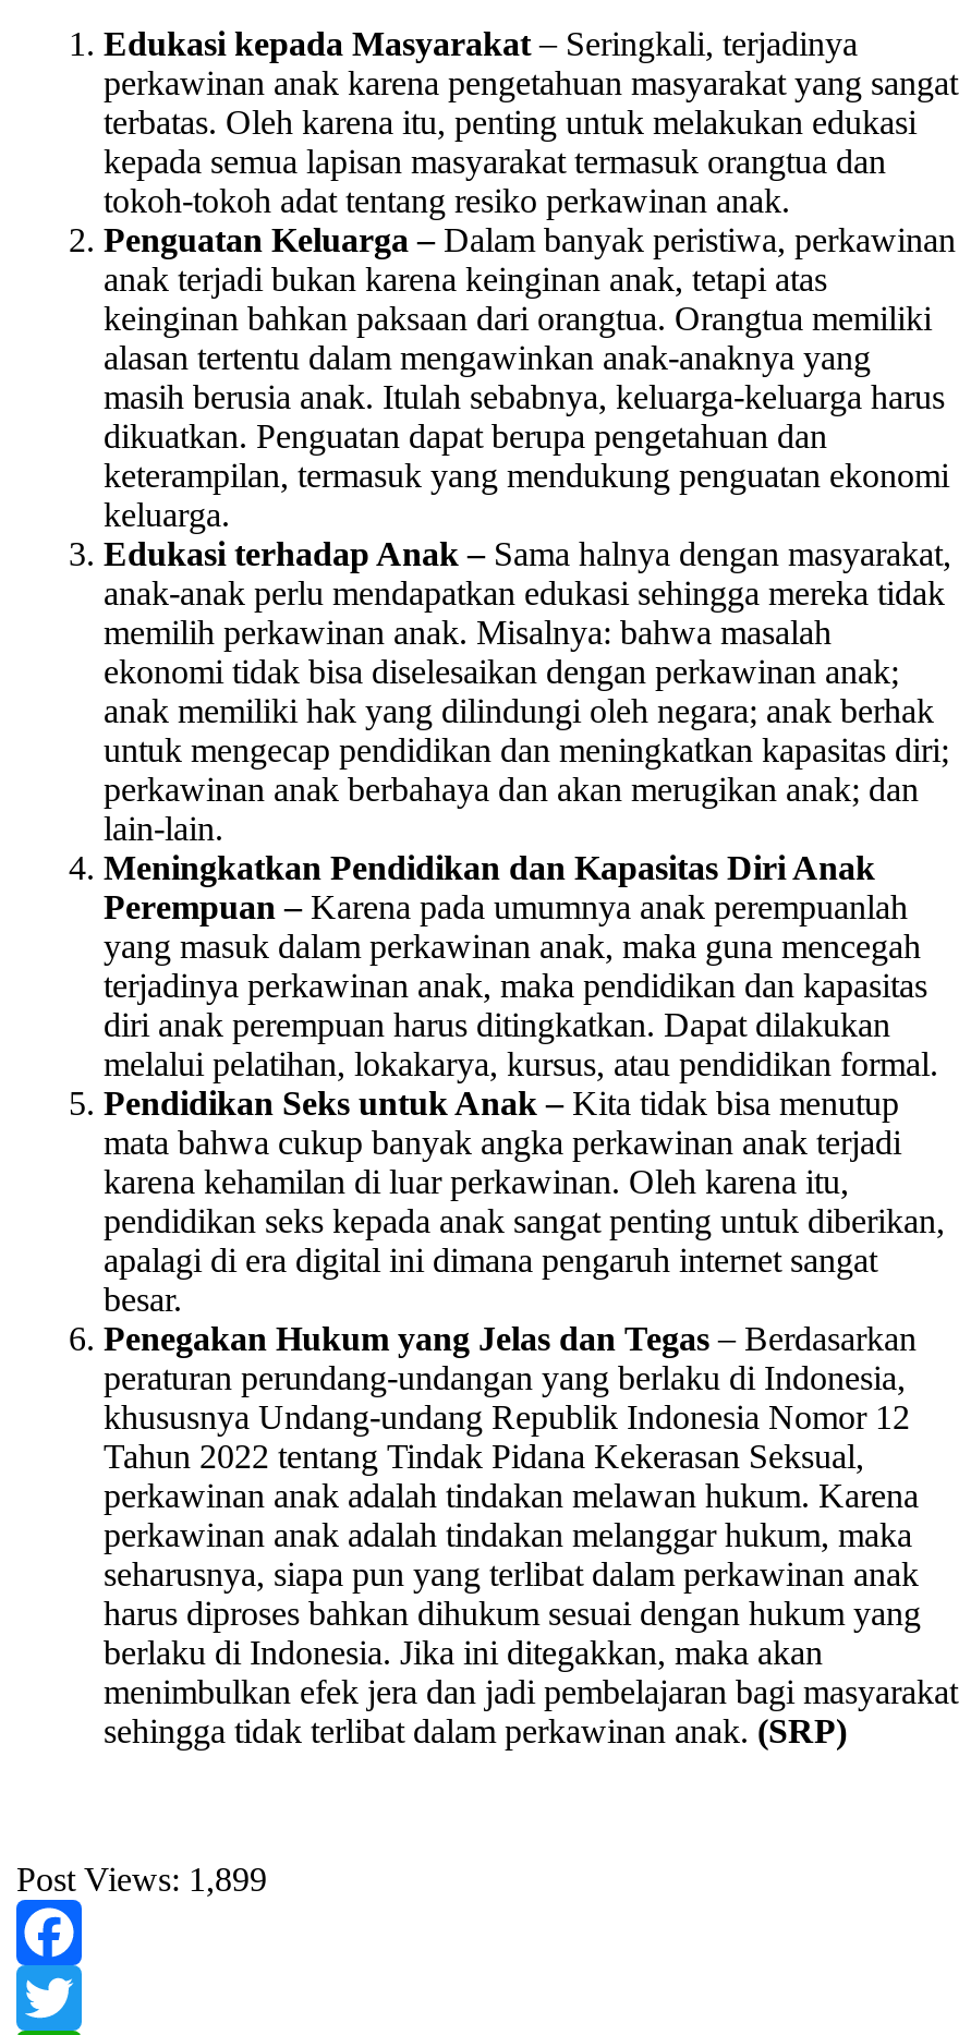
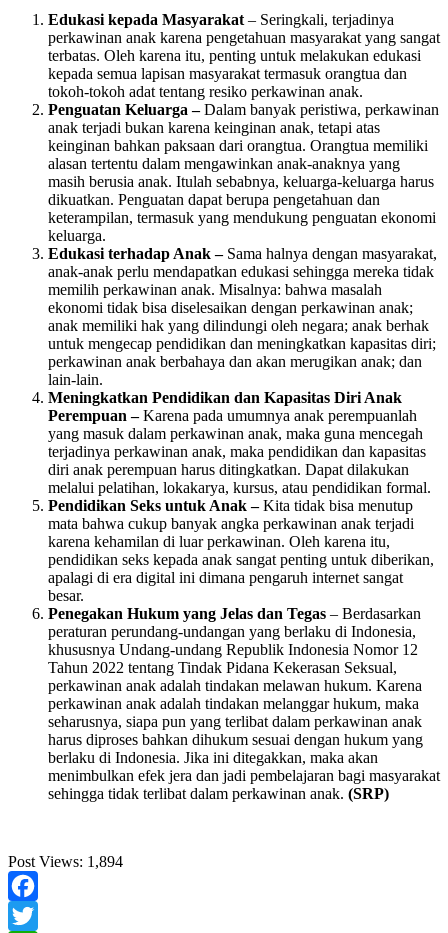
- Post Views: 1,899
+ Post Views: 1,894
